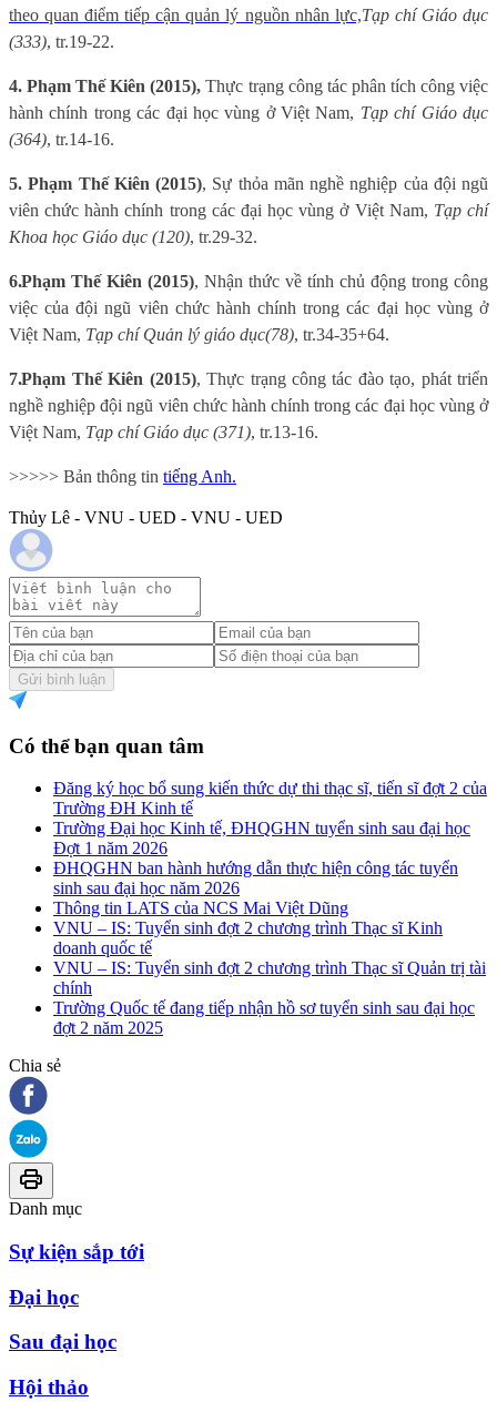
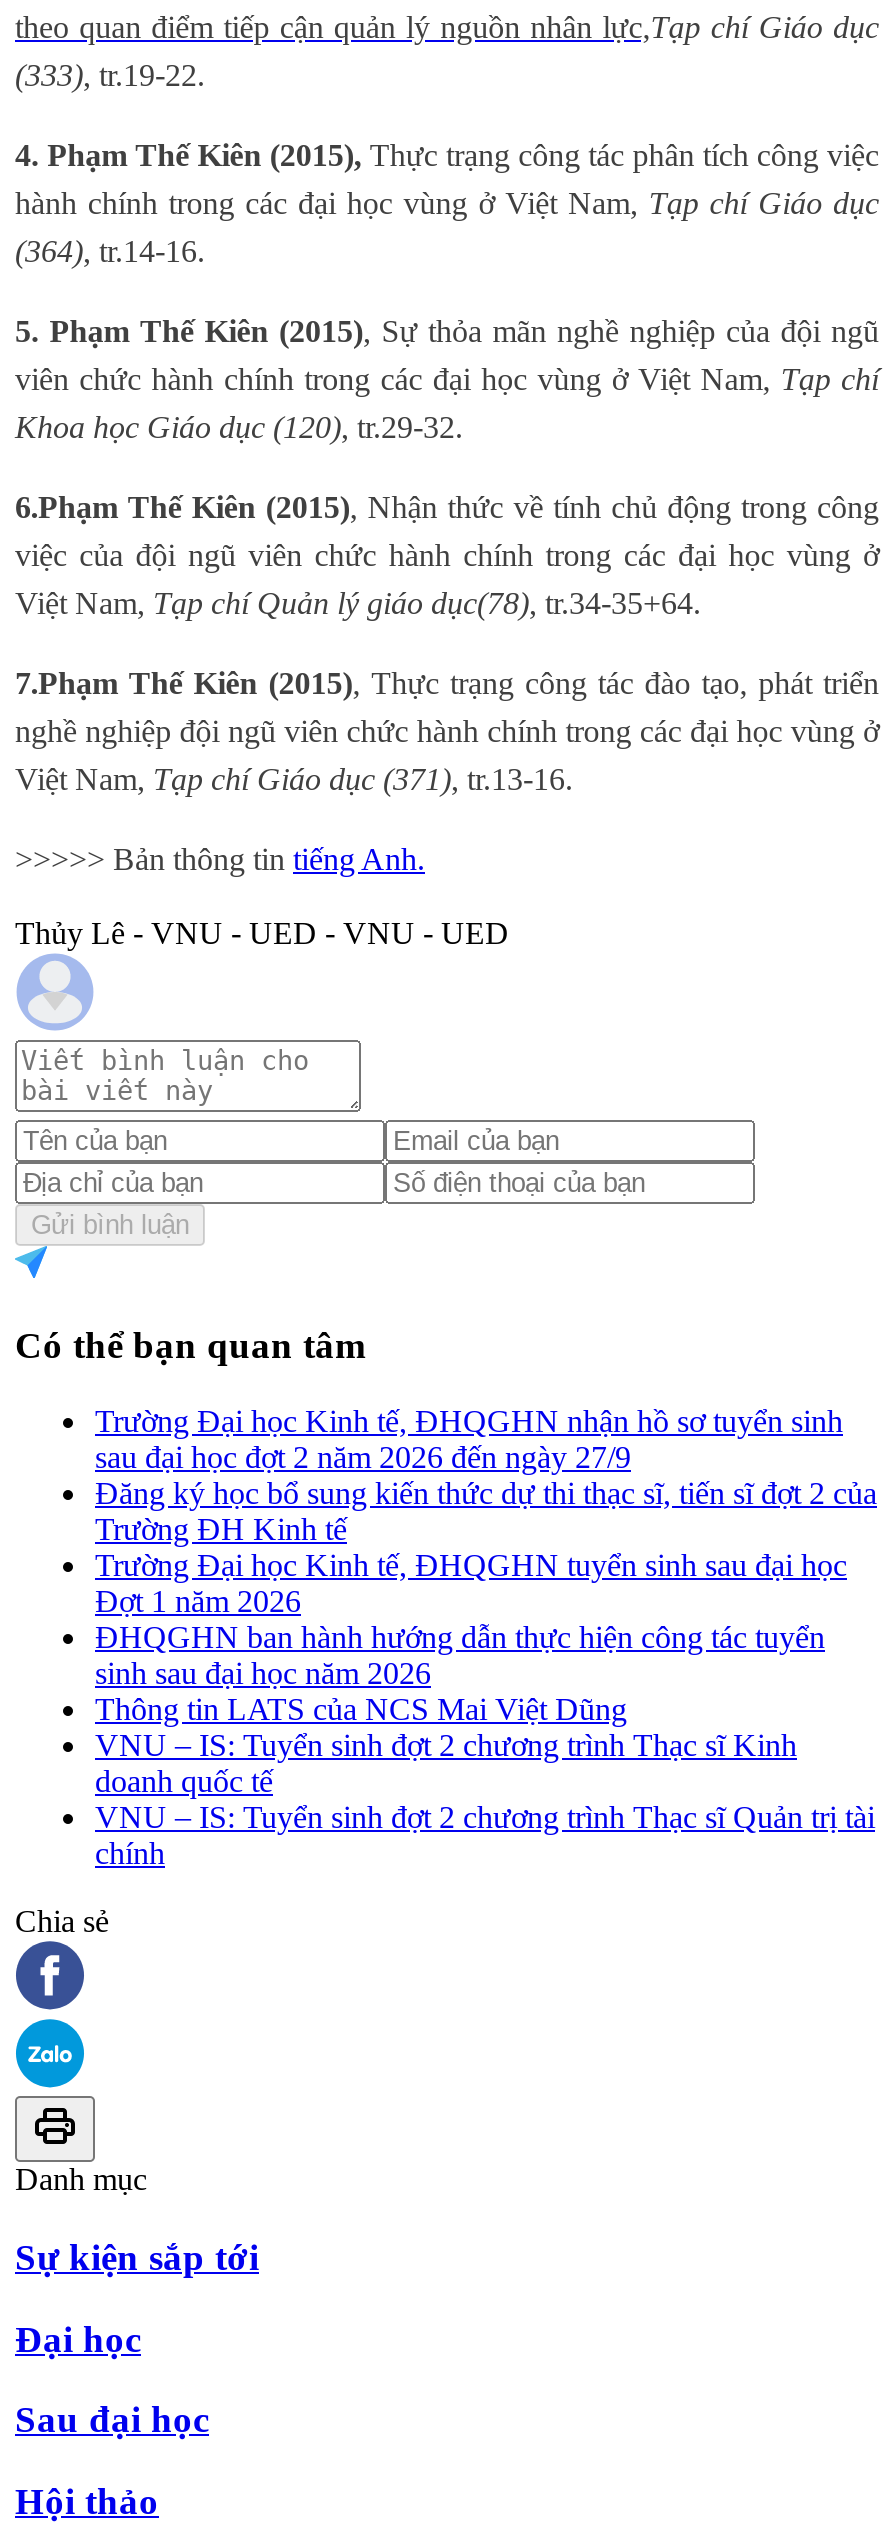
+ Trường Đại học Kinh tế, ĐHQGHN nhận hồ sơ tuyển sinh
+ sau đại học đợt 2 năm 2026 đến ngày 27/9

moved down: Đăng ký học bổ sung kiến thức dự thi thạc sĩ, tiến sĩ đợt 2 của | Trường ĐH Kinh tế | Trường Đại học Kinh tế, ĐHQGHN tuyển sinh sau đại học | ... | VNU – IS: Tuyển sinh đợt 2 chương trình Thạc sĩ Quản trị tài | chính

- Trường Quốc tế đang tiếp nhận hồ sơ tuyển sinh sau đại học
- đợt 2 năm 2025
